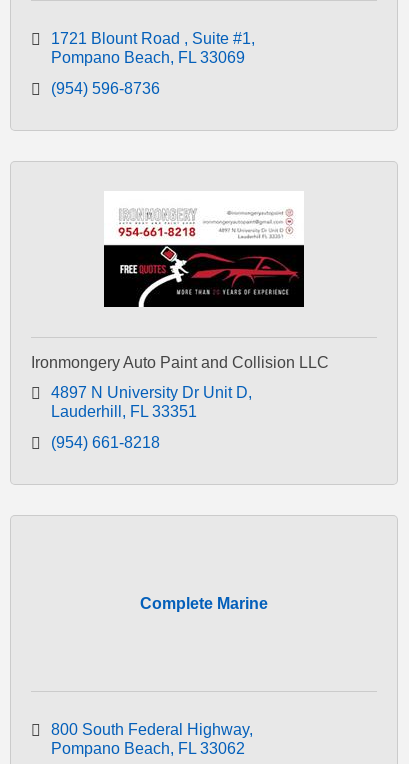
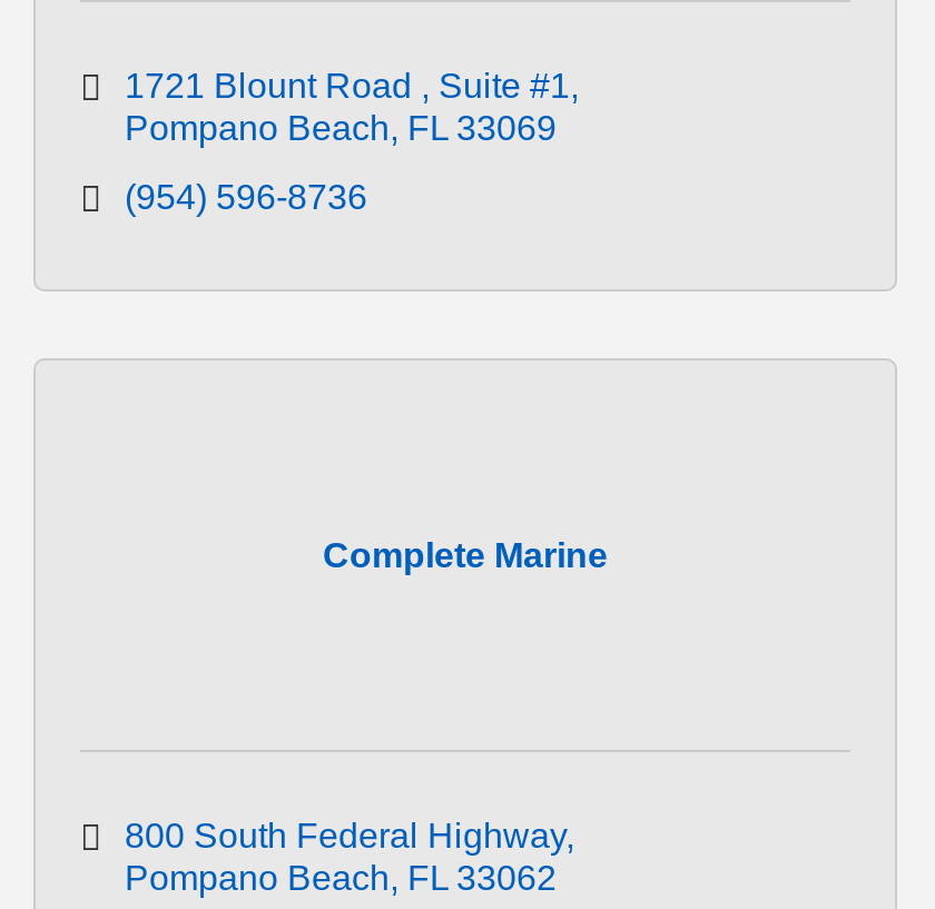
- [image]

- Ironmongery Auto Paint and Collision LLC
- 4897 N University Dr Unit D
- Lauderhill FL 33351
- (954) 661-8218
